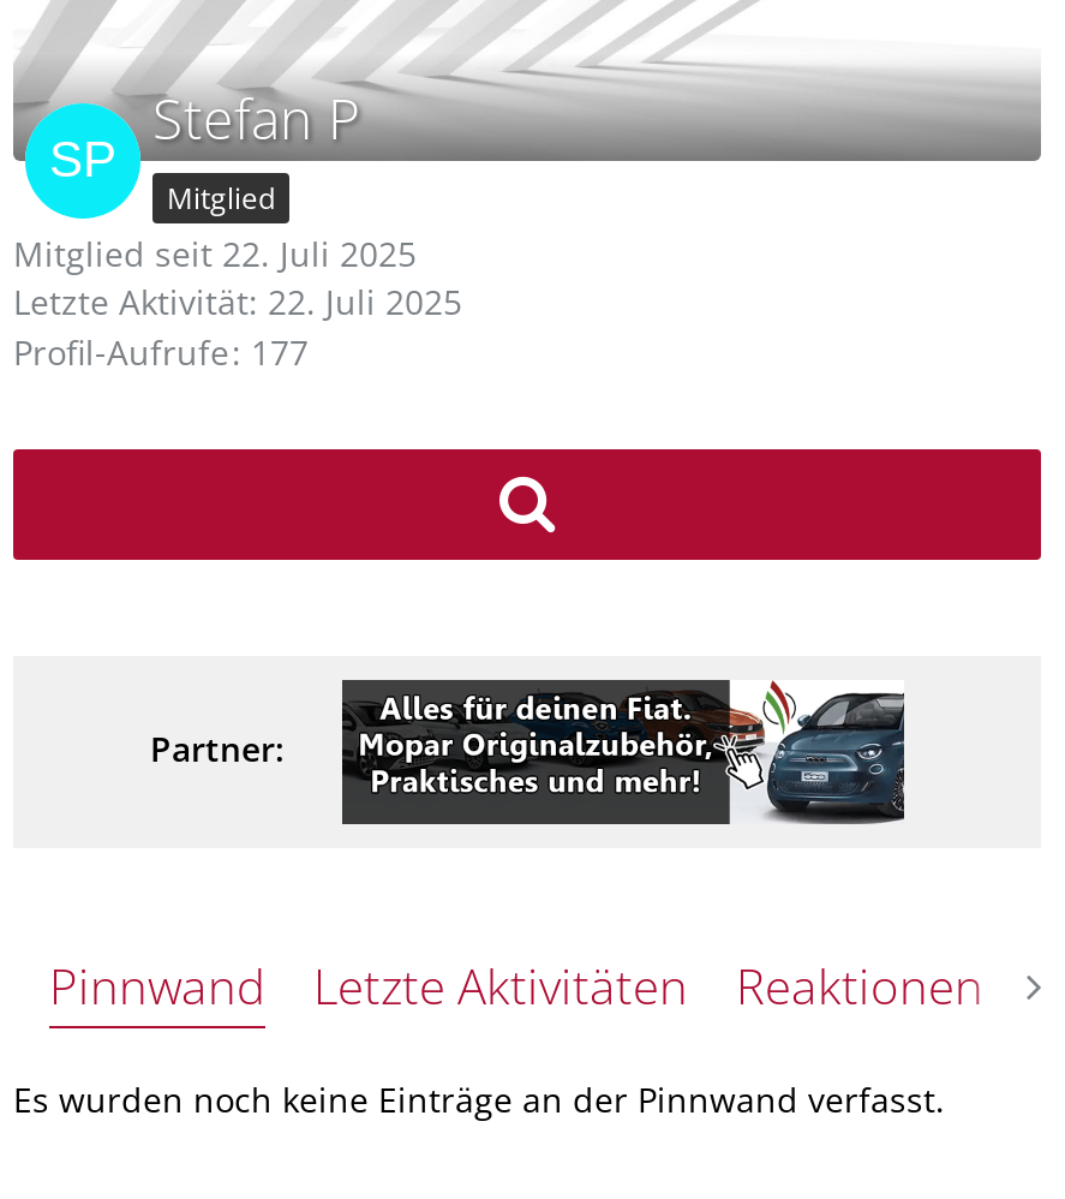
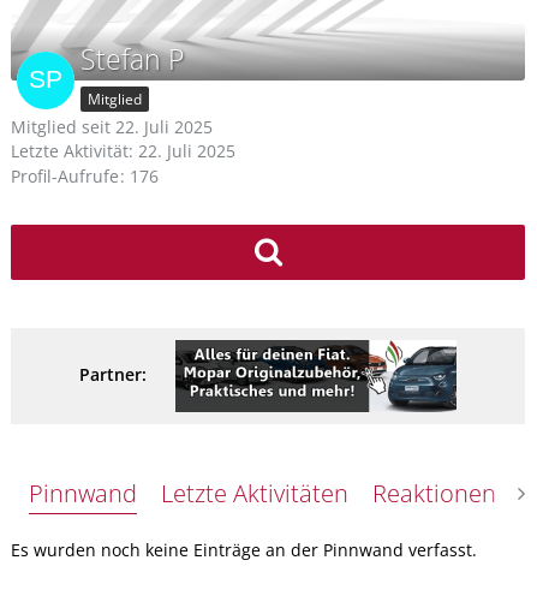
- Profil-Aufrufe 177
+ Profil-Aufrufe 176
